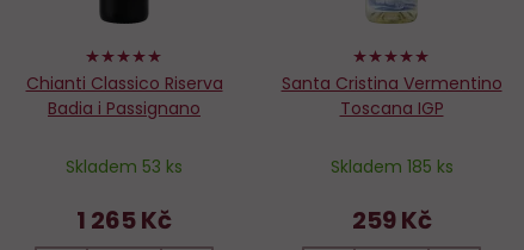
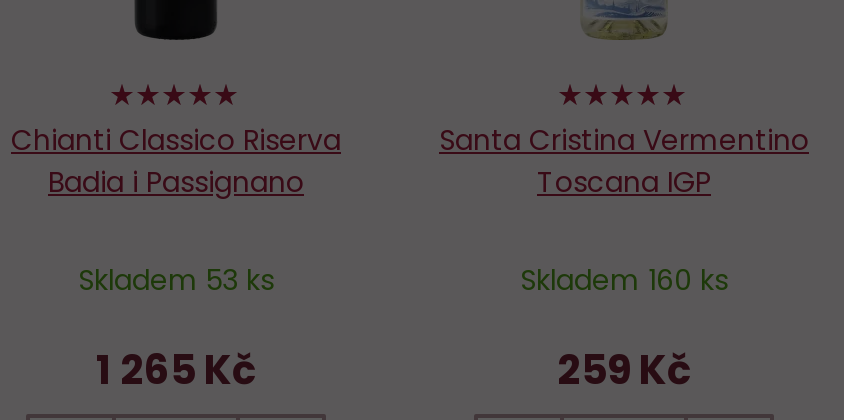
- Skladem 185 ks
+ Skladem 160 ks
